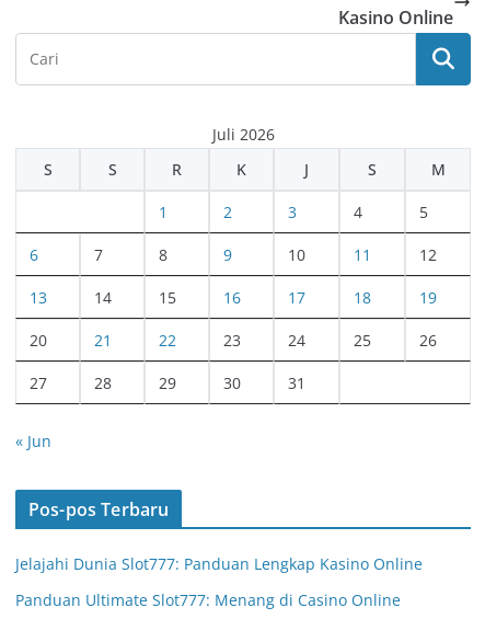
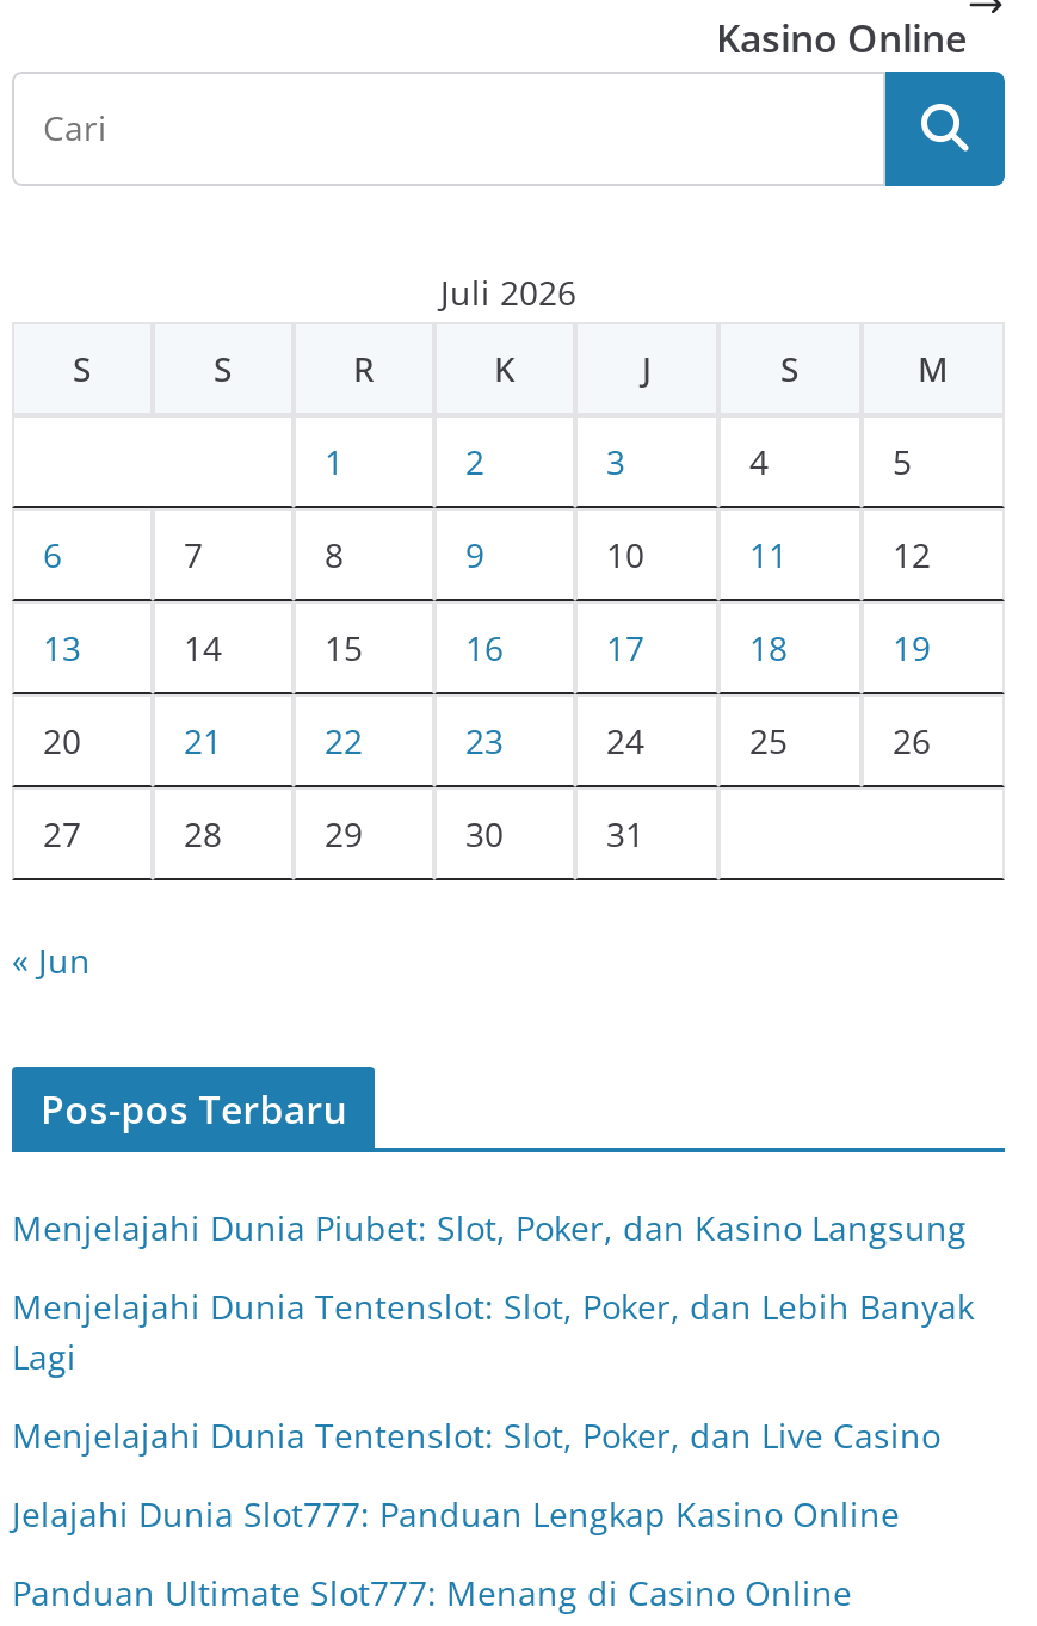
+ Menjelajahi Dunia Piubet: Slot, Poker, dan Kasino Langsung
+ Menjelajahi Dunia Tentenslot: Slot, Poker, dan Lebih Banyak
+ Lagi
+ Menjelajahi Dunia Tentenslot: Slot, Poker, dan Live Casino
